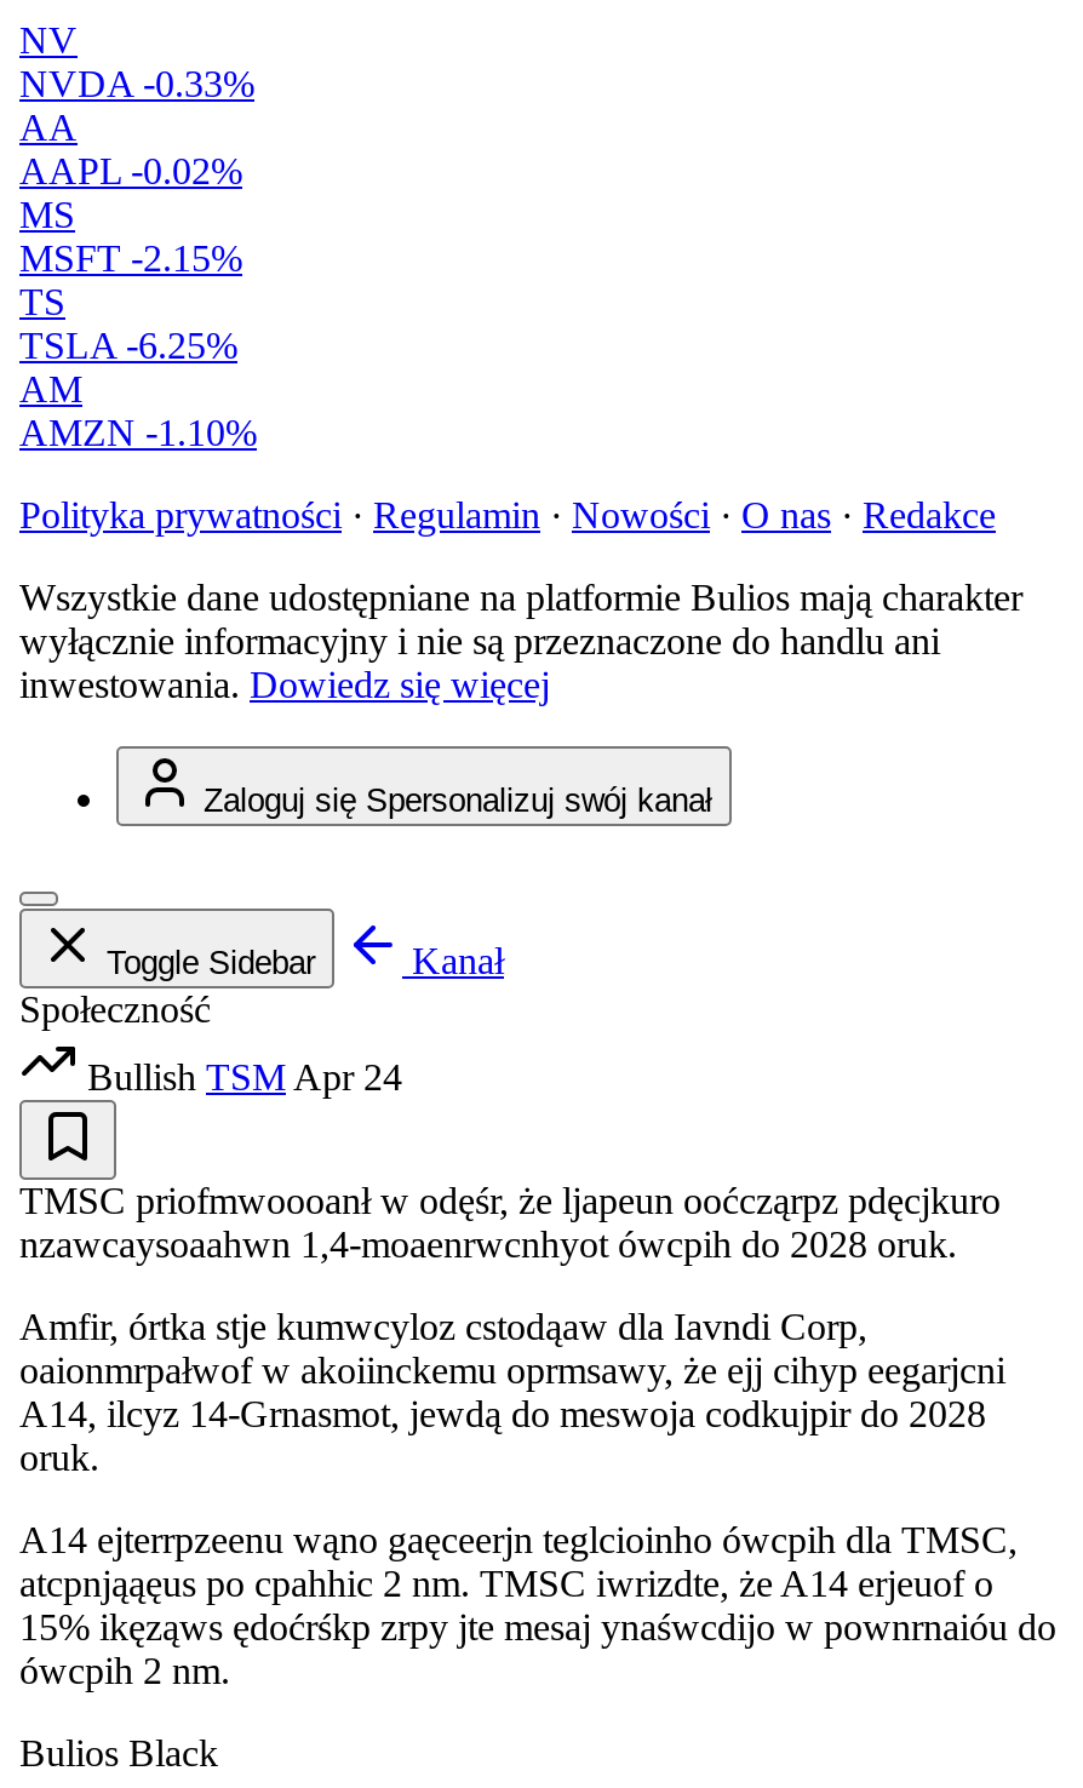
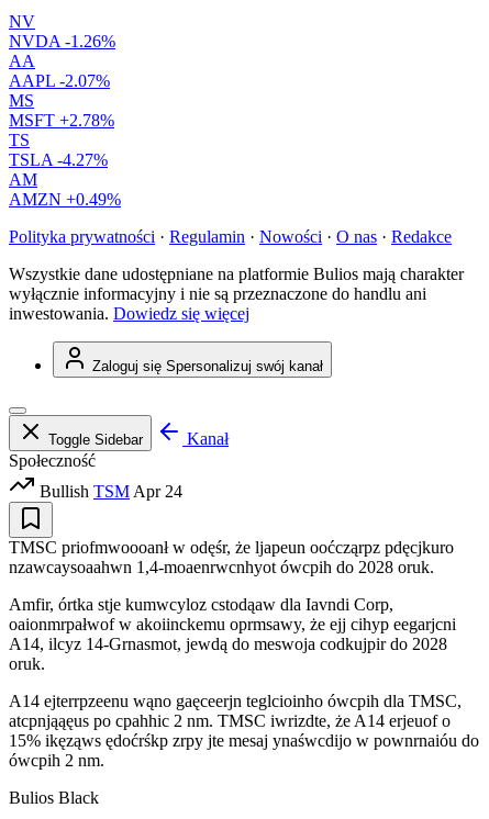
- NVDA -0.33%
+ NVDA -1.26%

- AAPL -0.02%
+ AAPL -2.07%

- MSFT -2.15%
+ MSFT +2.78%

- TSLA -6.25%
+ TSLA -4.27%

- AMZN -1.10%
+ AMZN +0.49%
